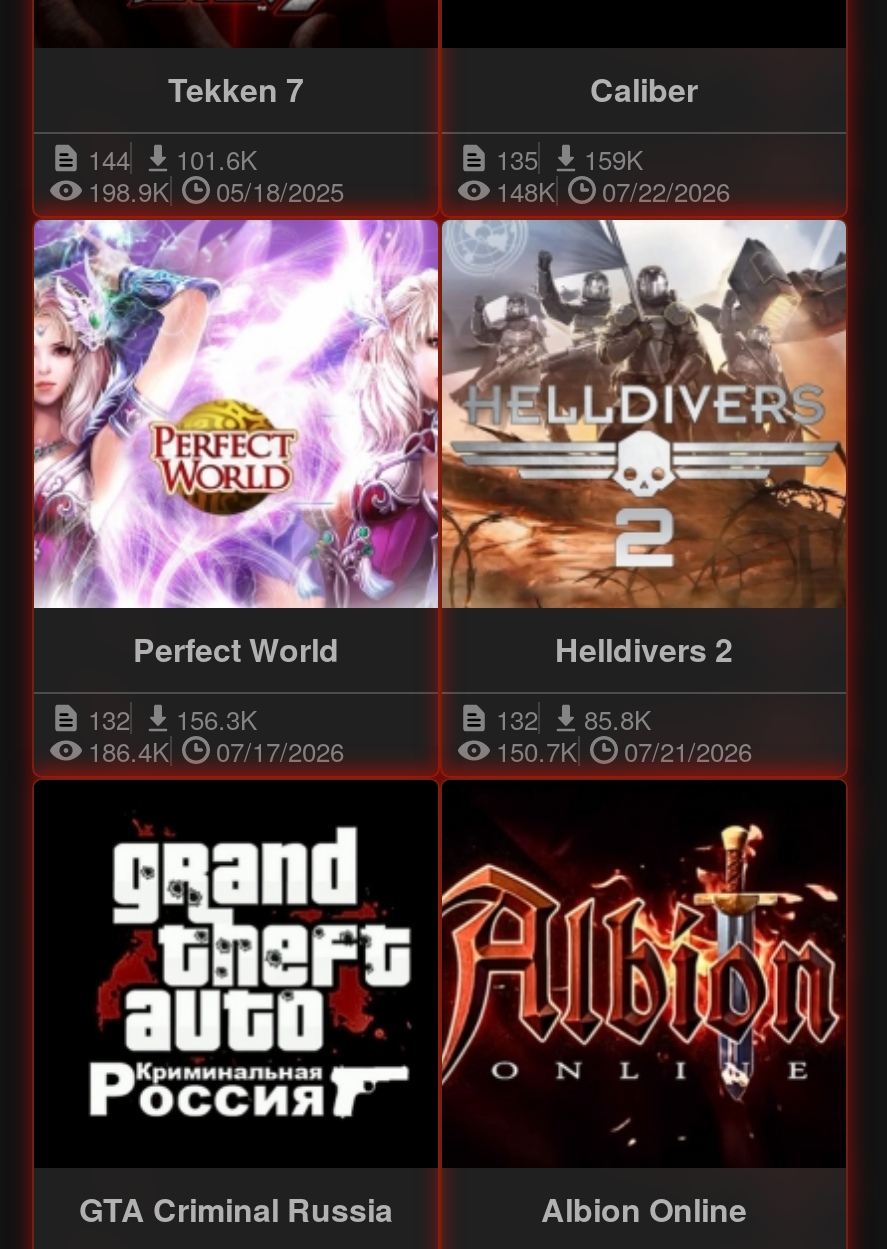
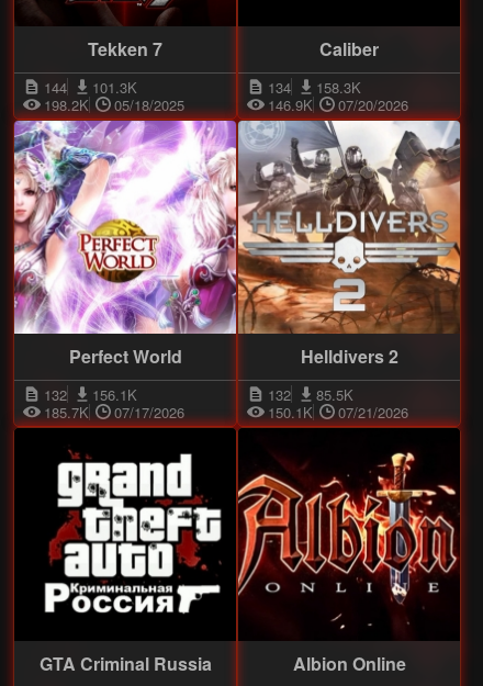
- 101.6K
- 198.9K
+ 101.3K
+ 198.2K

- 135
- 159K
- 148K
- 07/22/2026
+ 134
+ 158.3K
+ 146.9K
+ 07/20/2026

- 156.3K
- 186.4K
+ 156.1K
+ 185.7K

- 85.8K
- 150.7K
+ 85.5K
+ 150.1K
